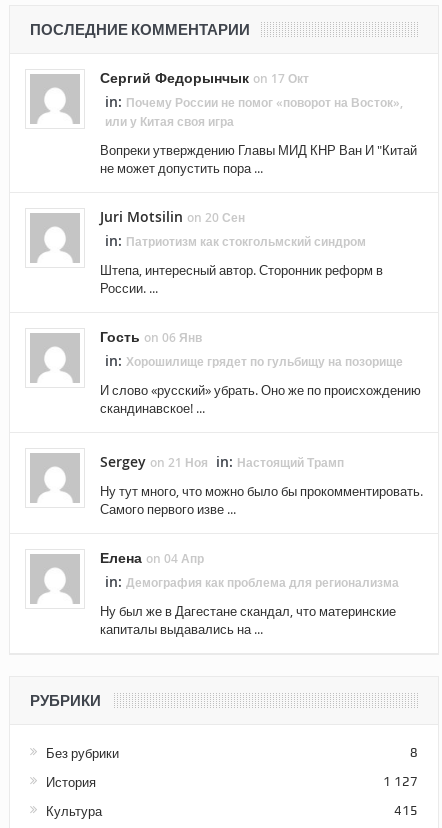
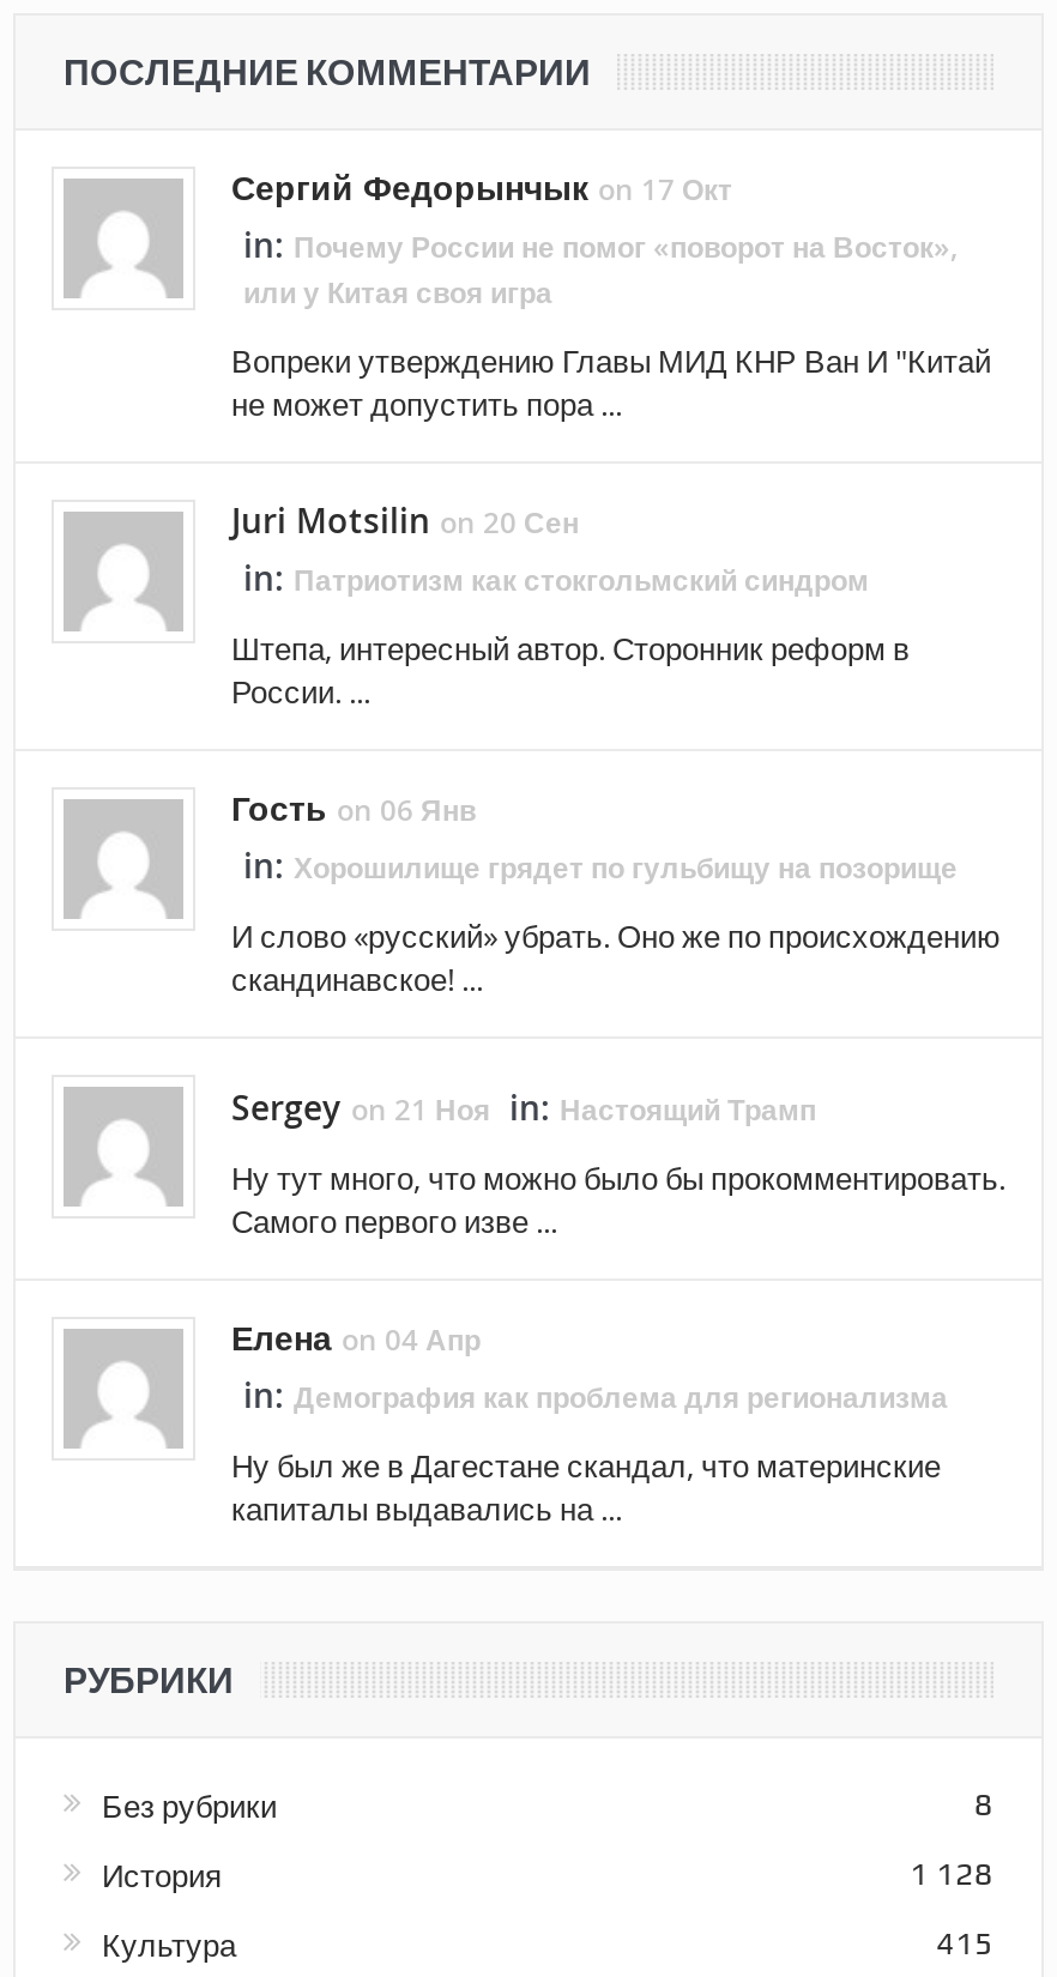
- 1 127
+ 1 128
